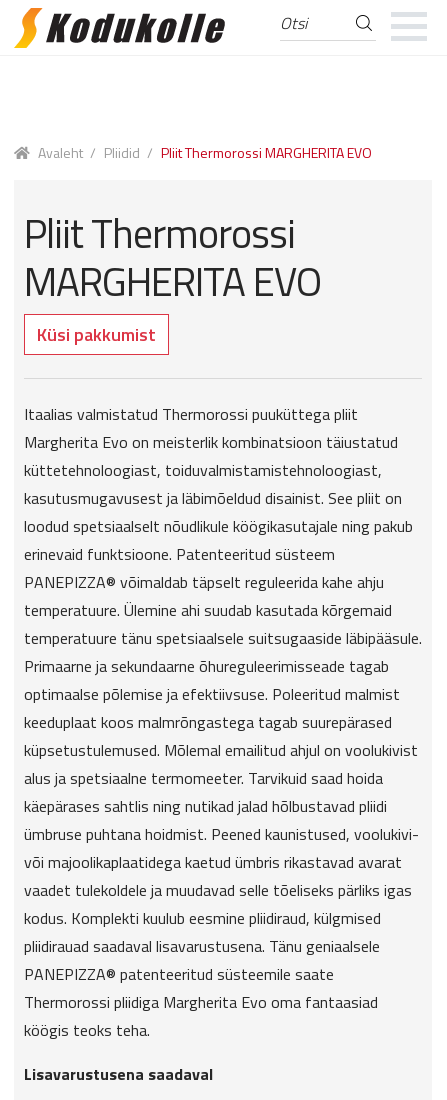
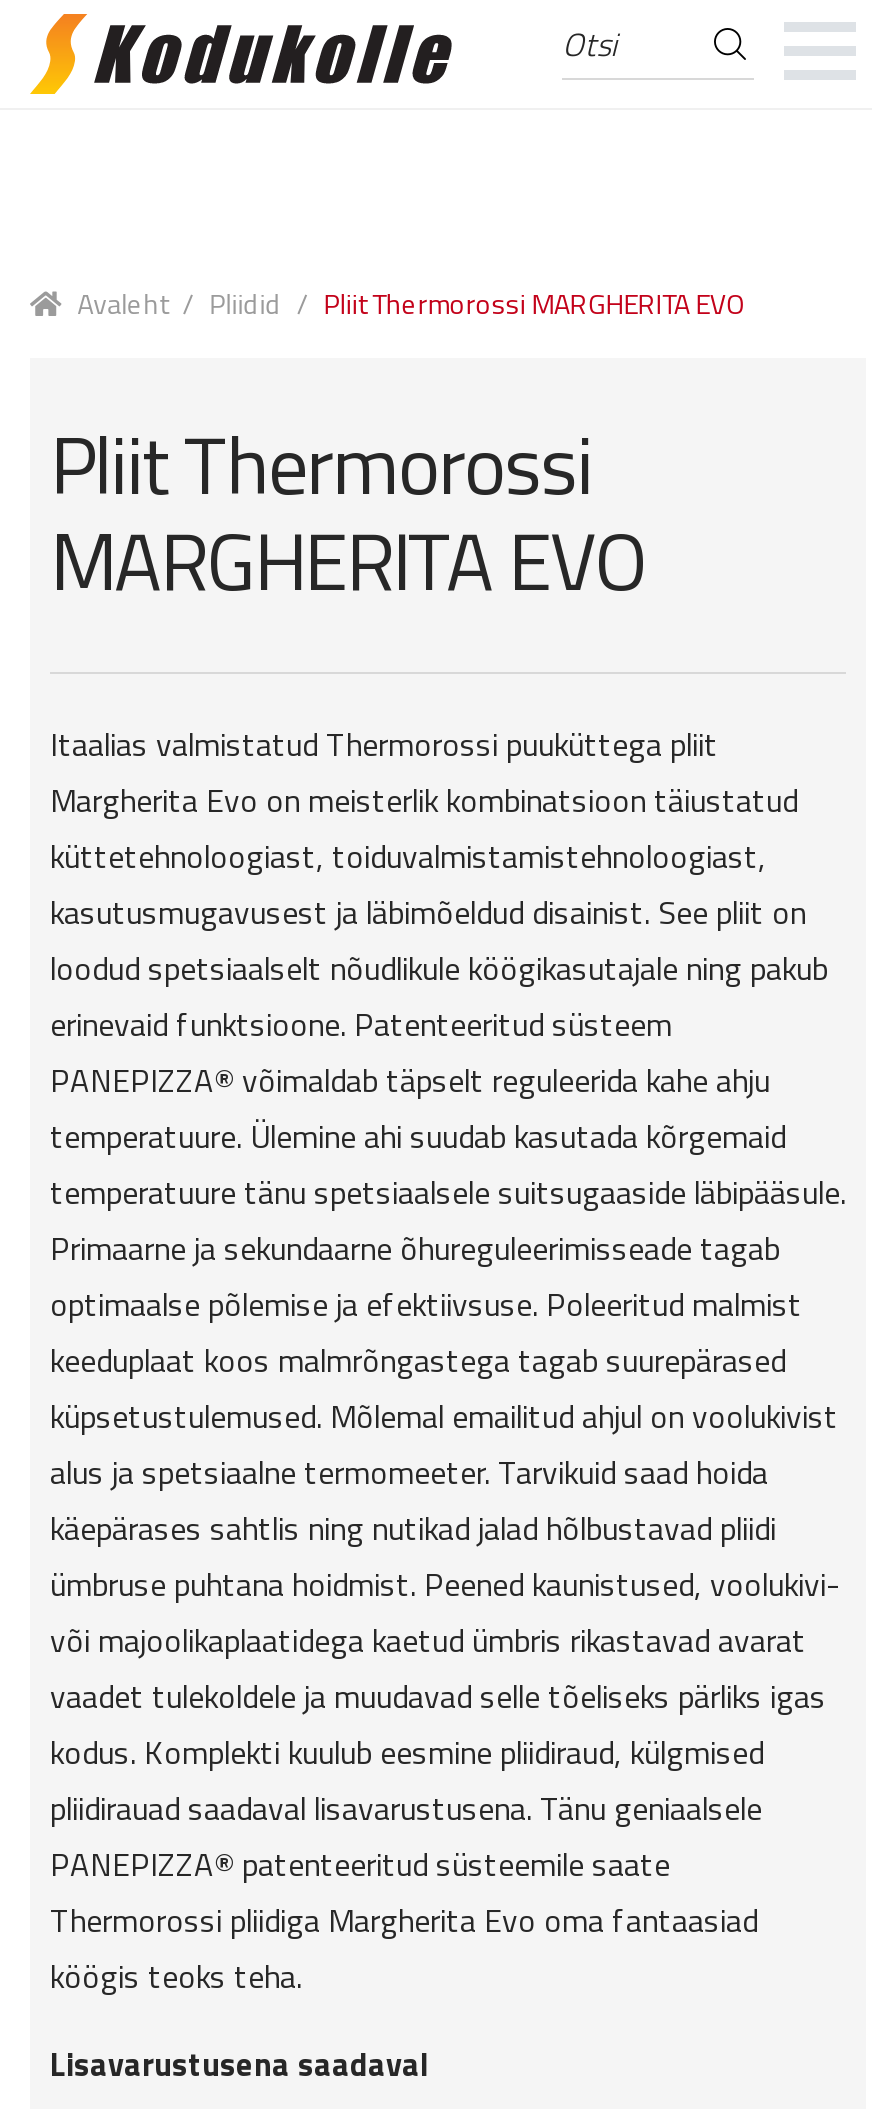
- Küsi pakkumist
